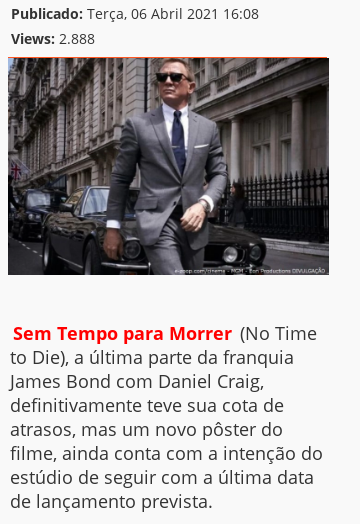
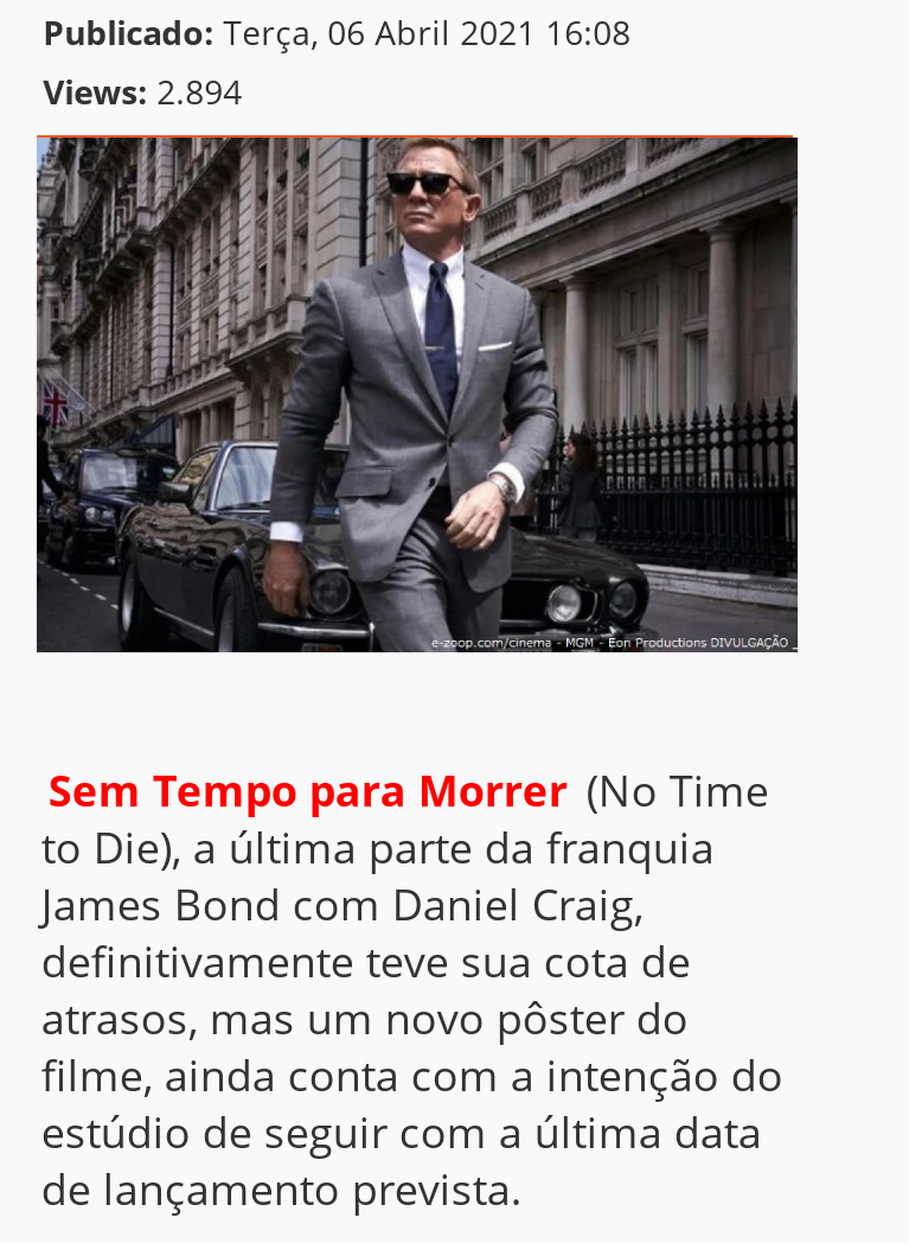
- Views: 2.888
+ Views: 2.894
